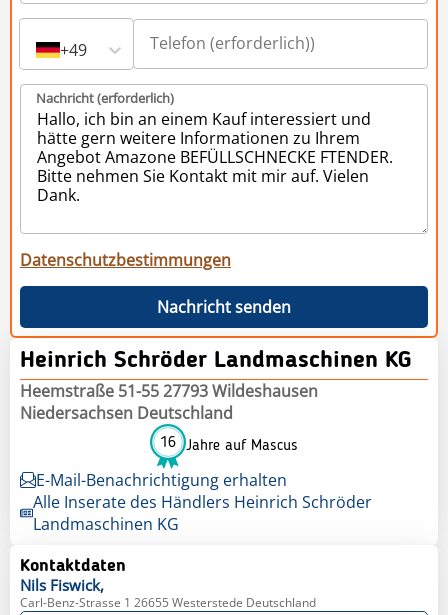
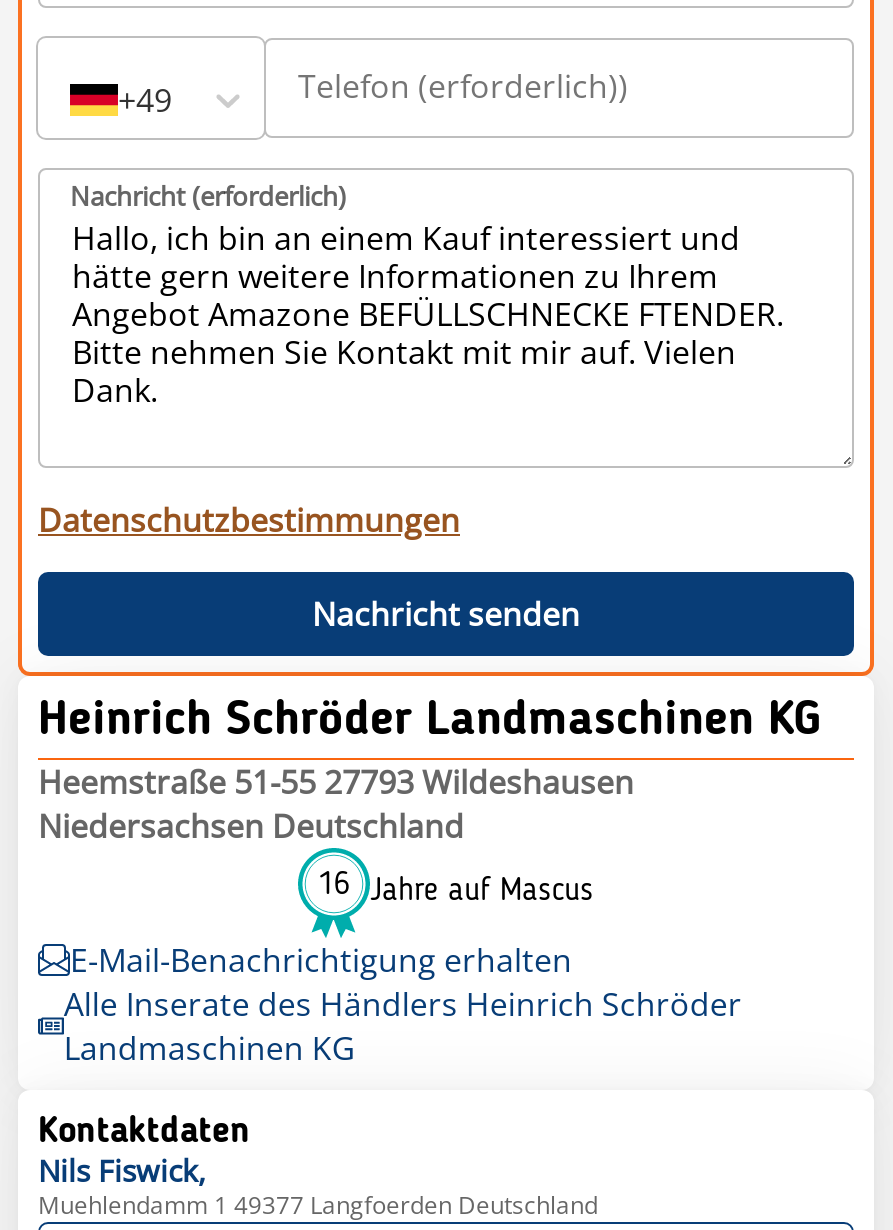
- Carl-Benz-Strasse 1 26655 Westerstede Deutschland
+ Muehlendamm 1 49377 Langfoerden Deutschland
